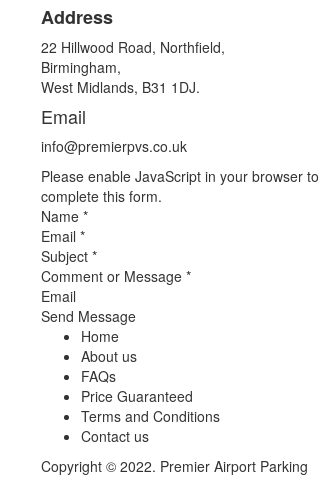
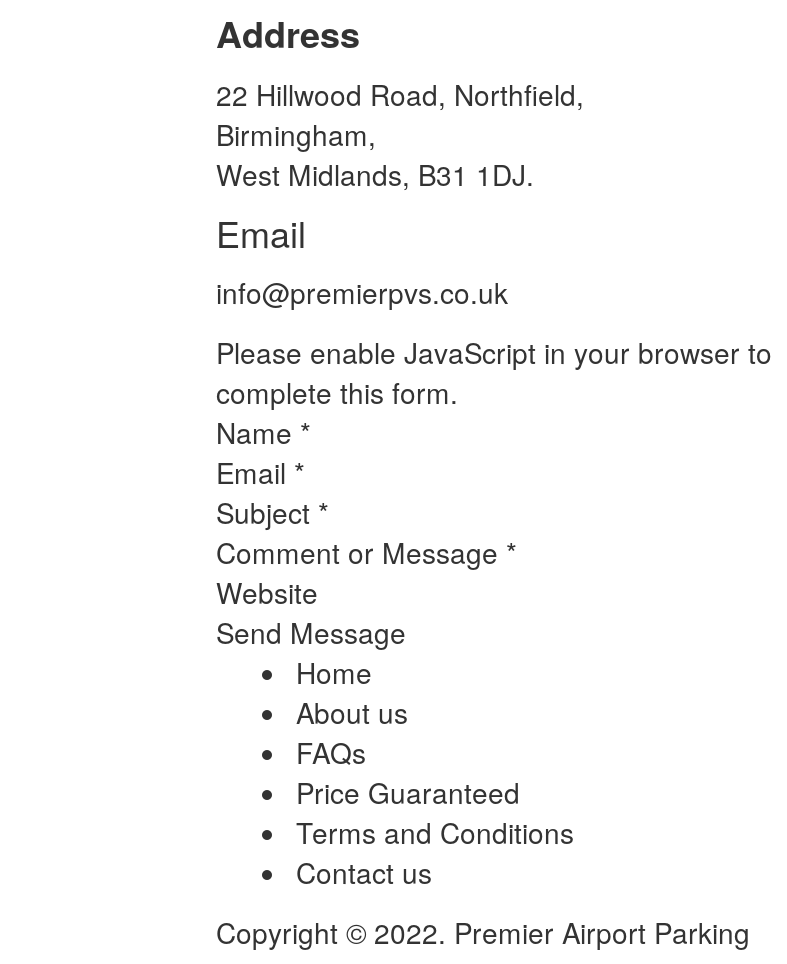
- Email
+ Website
